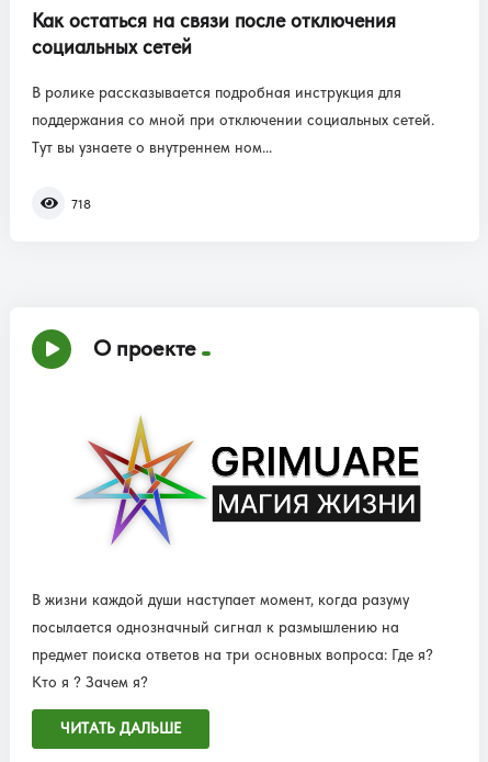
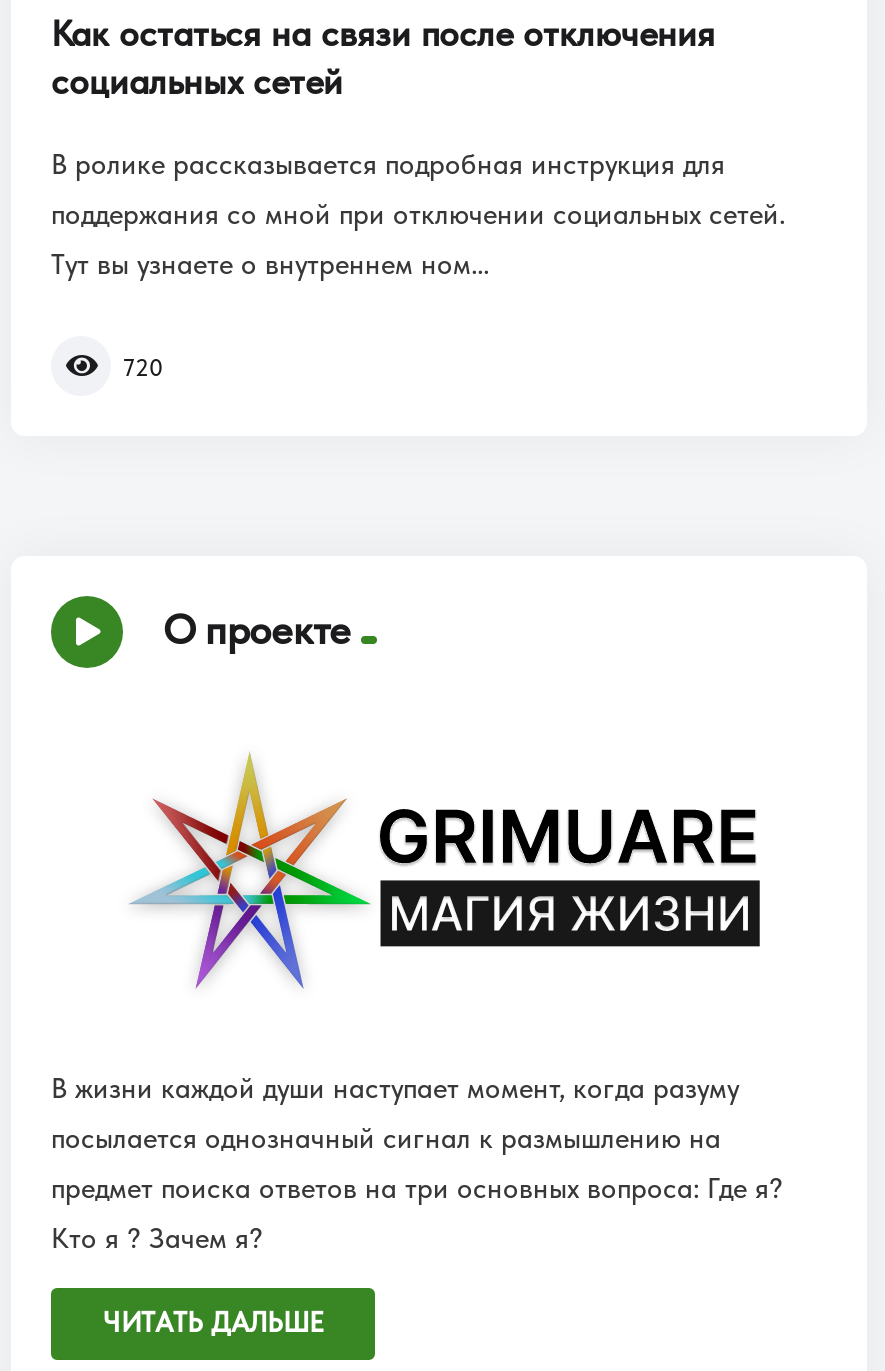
- 718
+ 720
